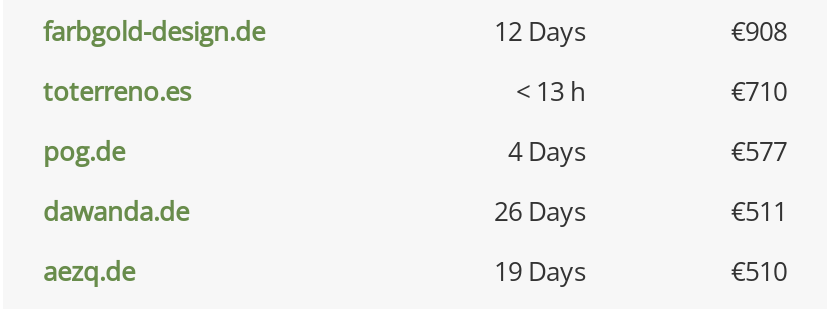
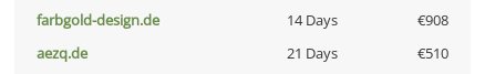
- 12 Days
+ 14 Days

- toterreno.es
- < 13 h
- €710
- pog.de
- 4 Days
- €577
- dawanda.de
- 26 Days
- €511

- 19 Days
+ 21 Days
